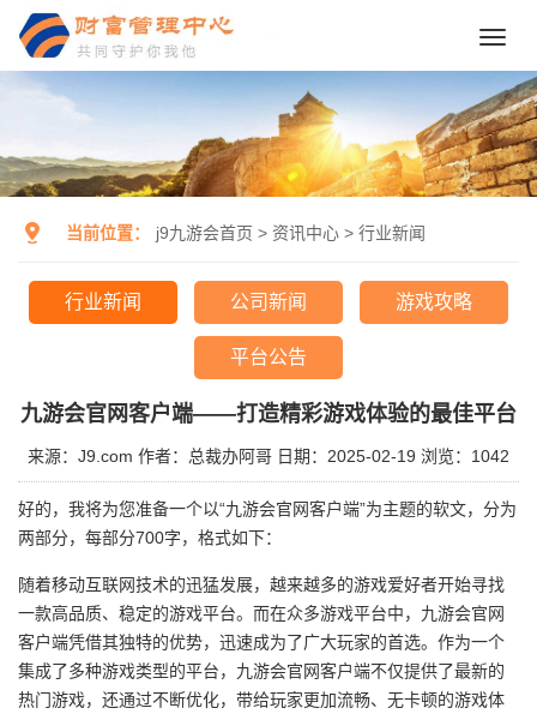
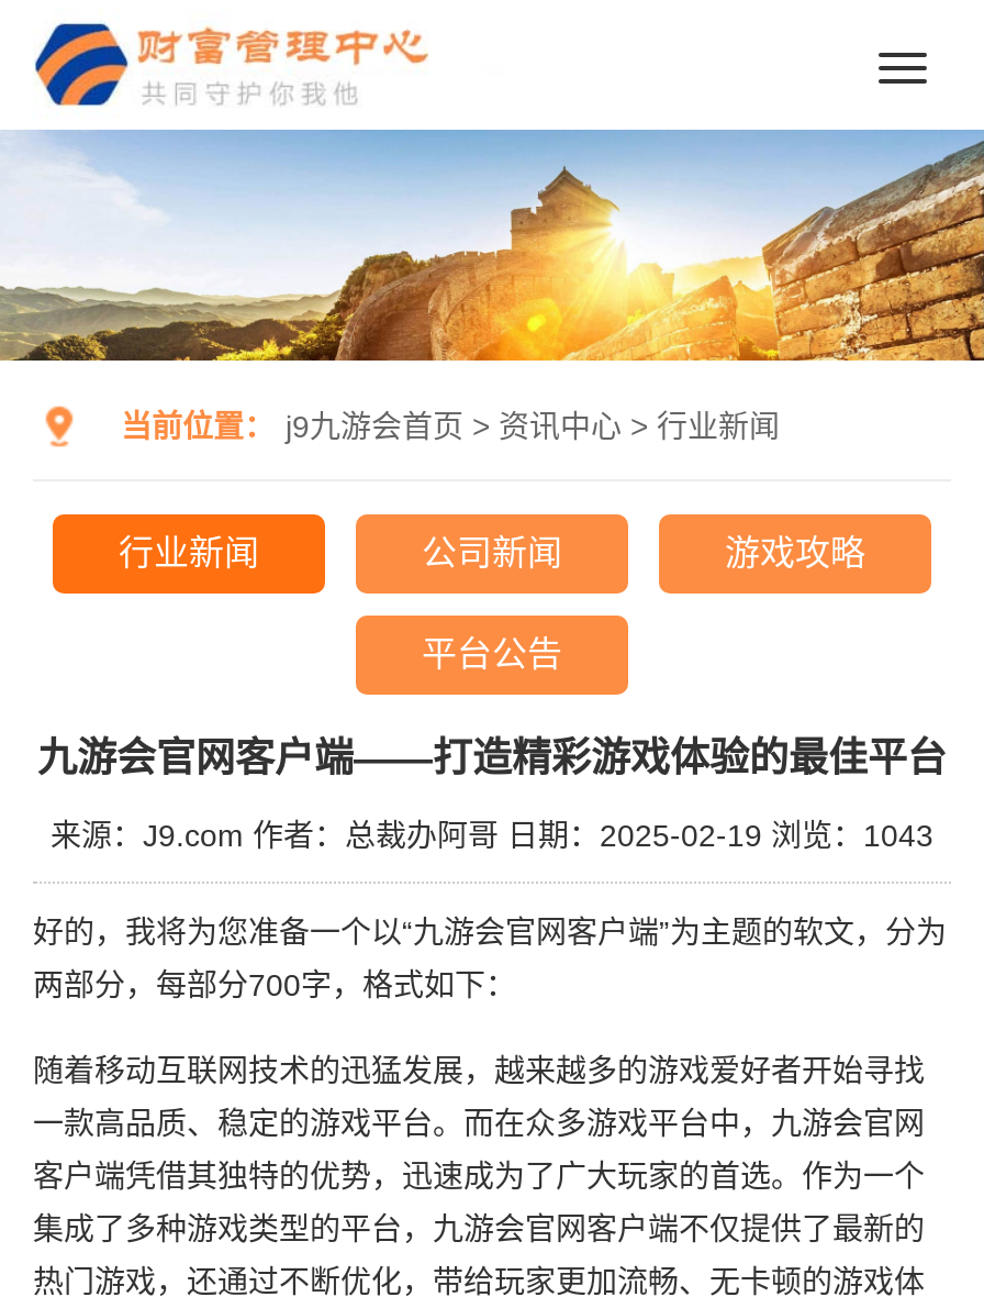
- 来源：J9.com 作者：总裁办阿哥 日期：2025-02-19浏览：1042
+ 来源：J9.com 作者：总裁办阿哥 日期：2025-02-19浏览：1043
